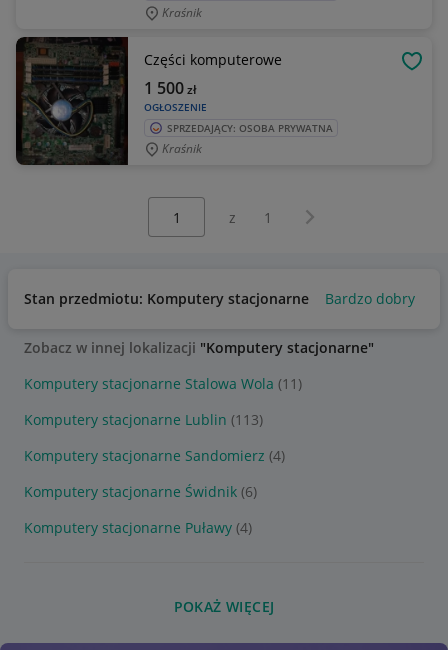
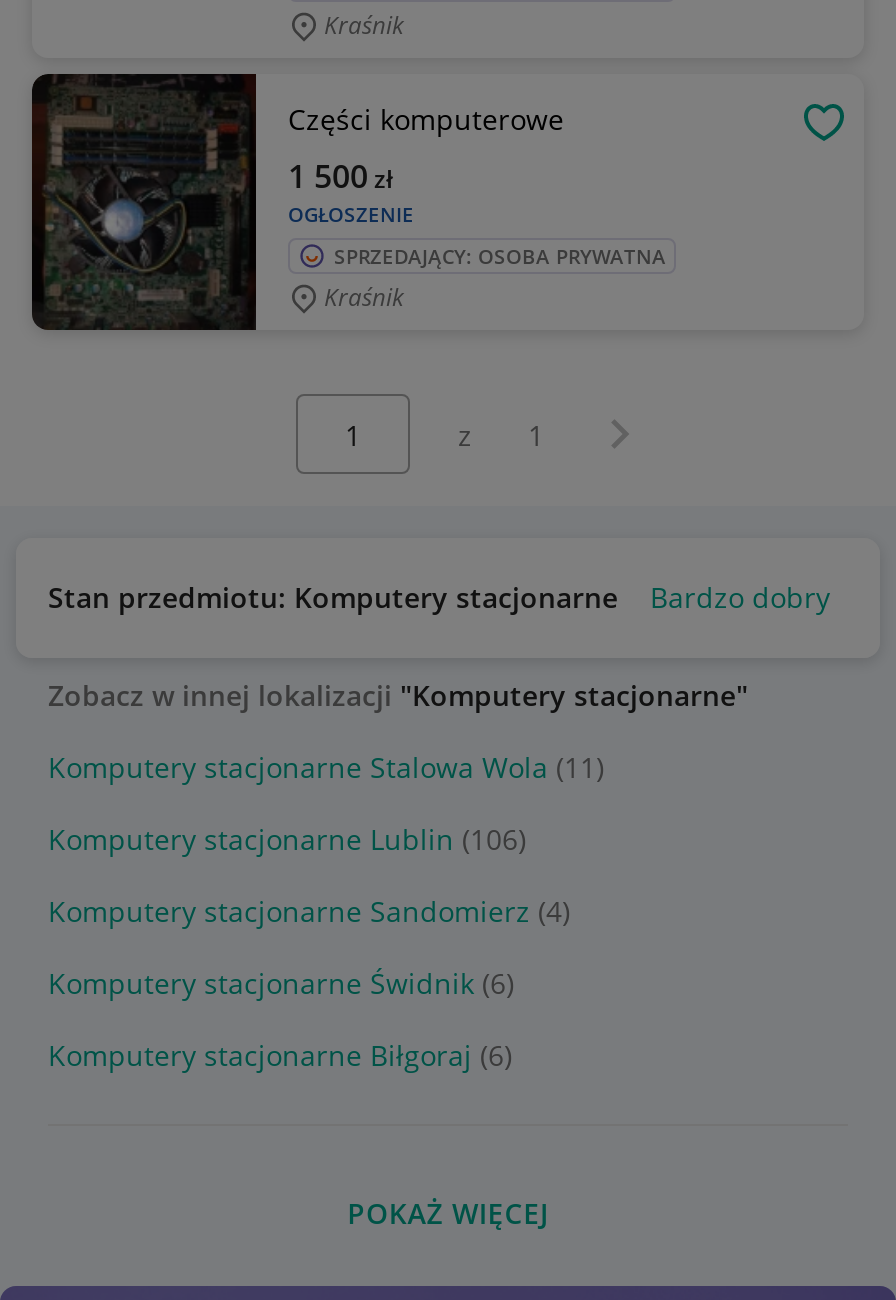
- Komputery stacjonarne Lublin (113)
+ Komputery stacjonarne Lublin (106)

- Komputery stacjonarne Puławy (4)
+ Komputery stacjonarne Biłgoraj (6)
